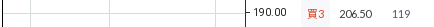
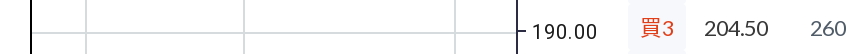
- 206.50
+ 204.50

- 119
+ 260
